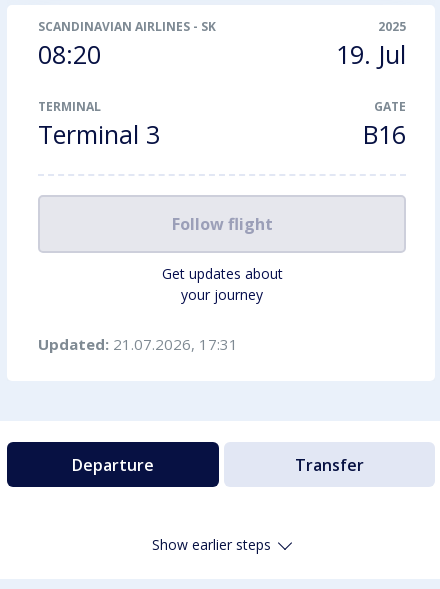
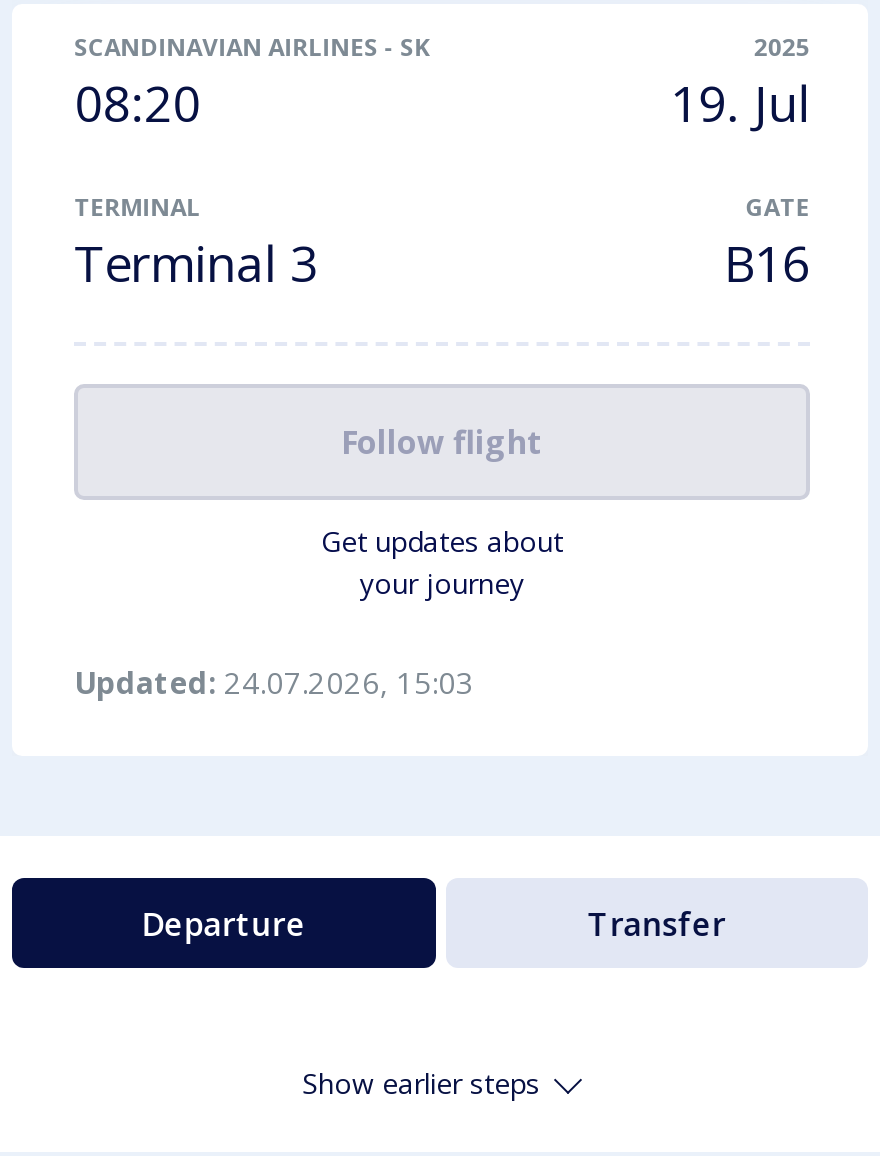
- Updated: 21.07.2026, 17:31
+ Updated: 24.07.2026, 15:03
